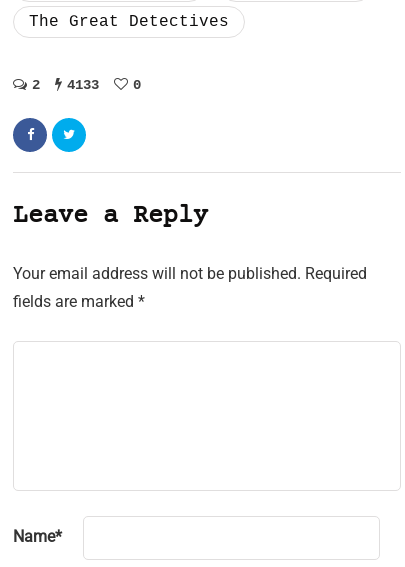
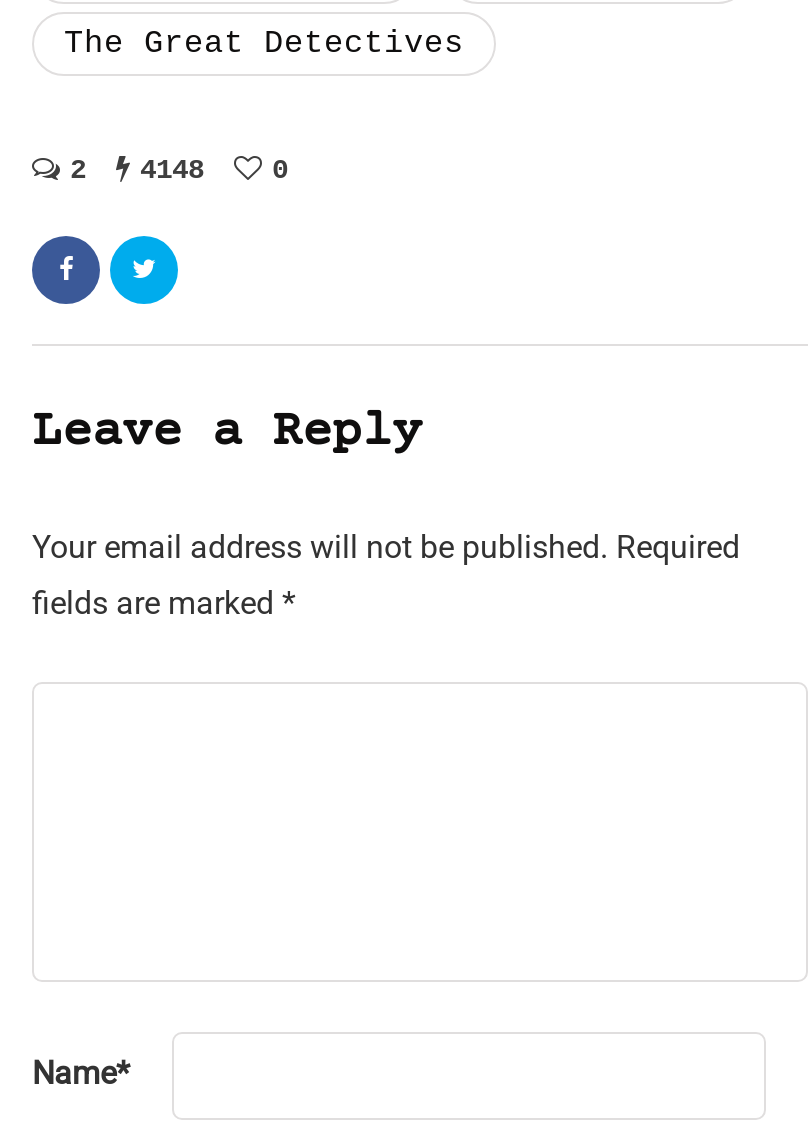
- 2 4133
+ 2 4148
